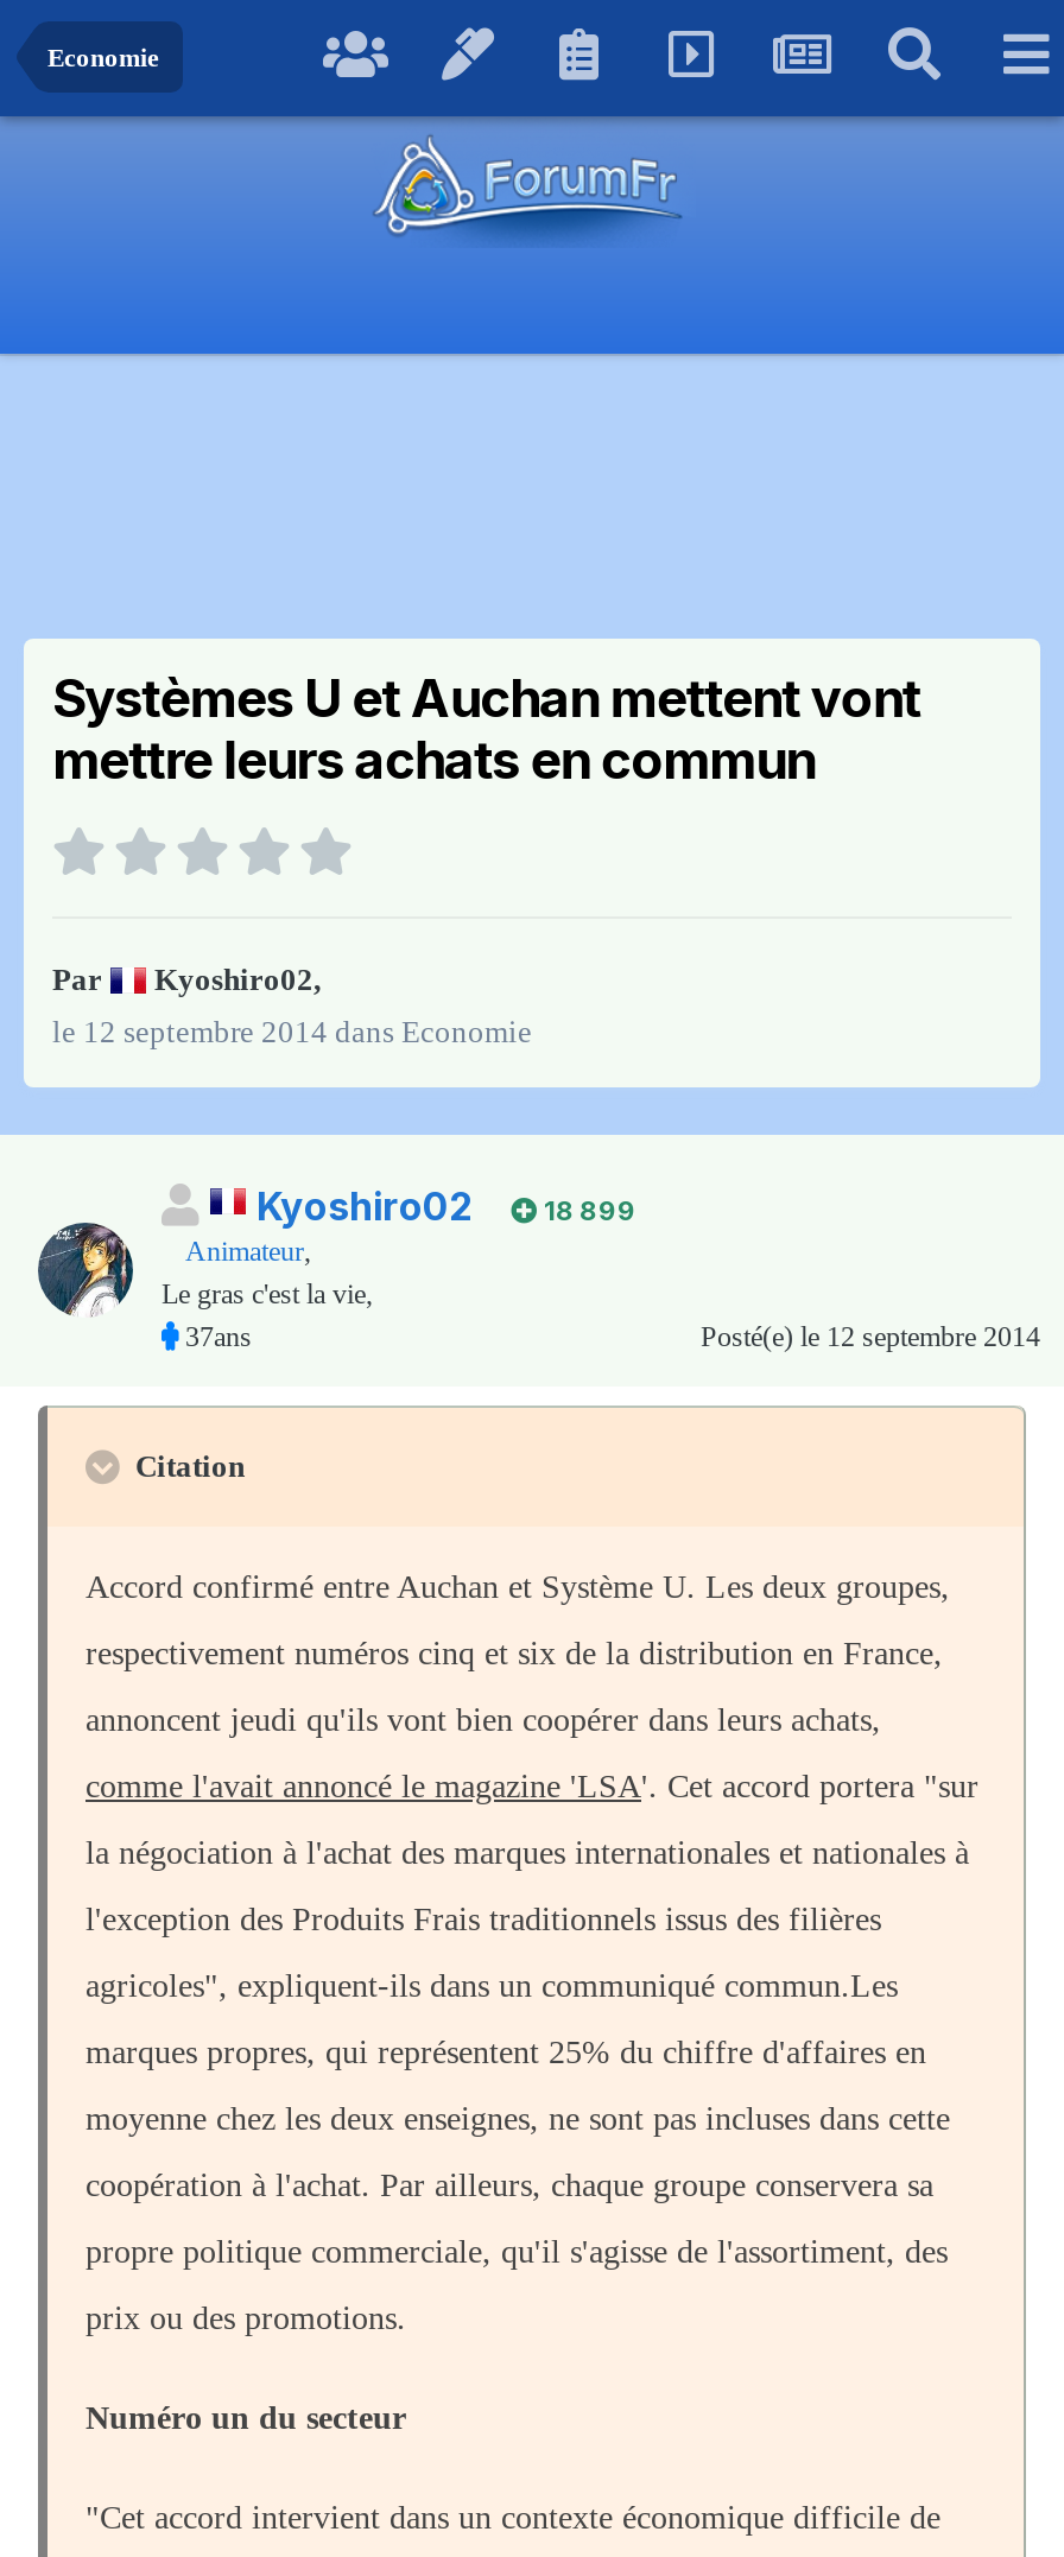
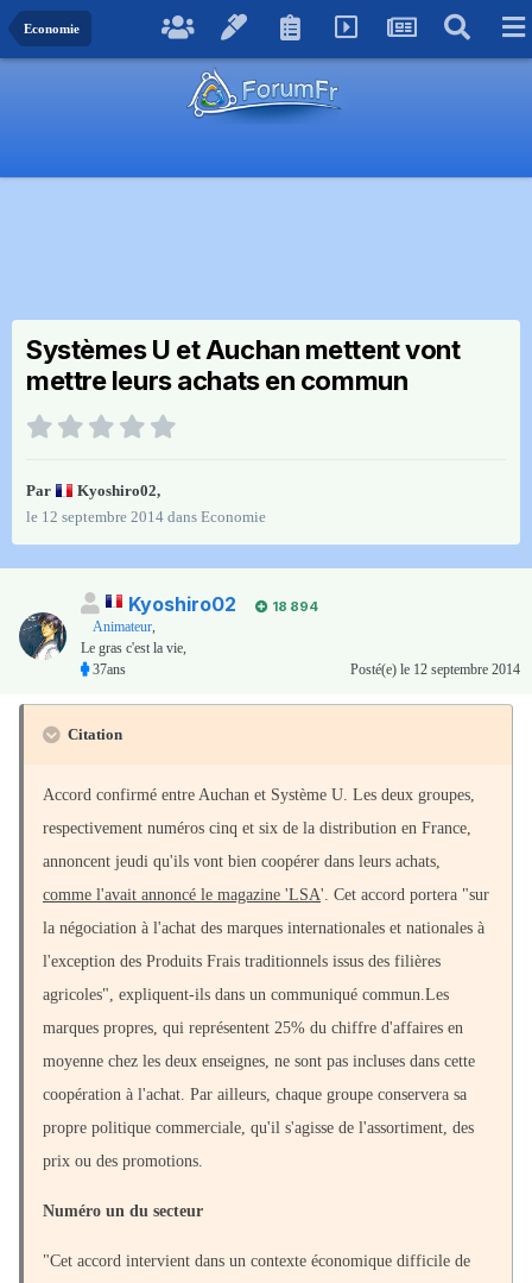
- Kyoshiro02 18 899
+ Kyoshiro02 18 894
